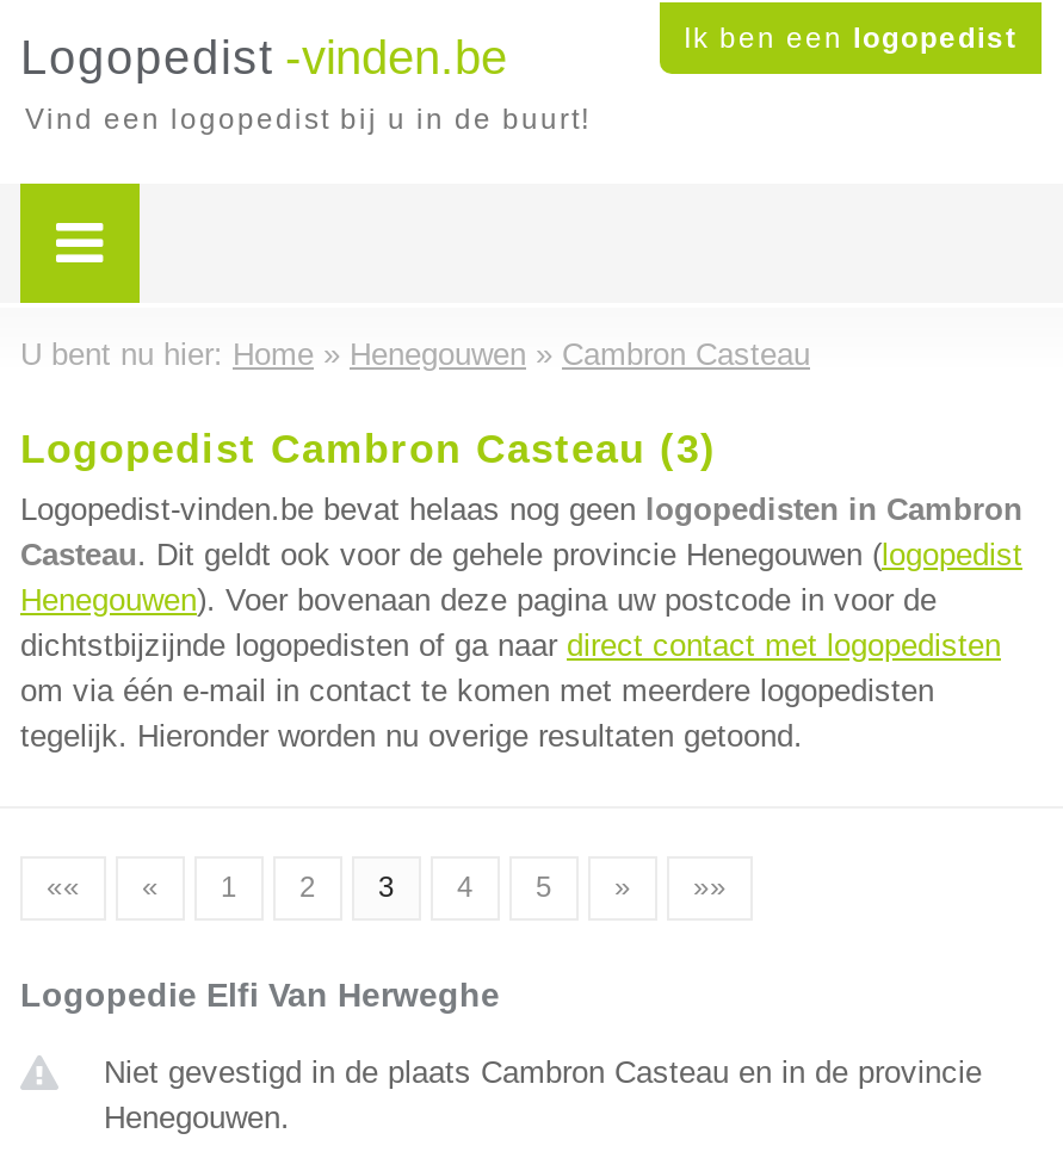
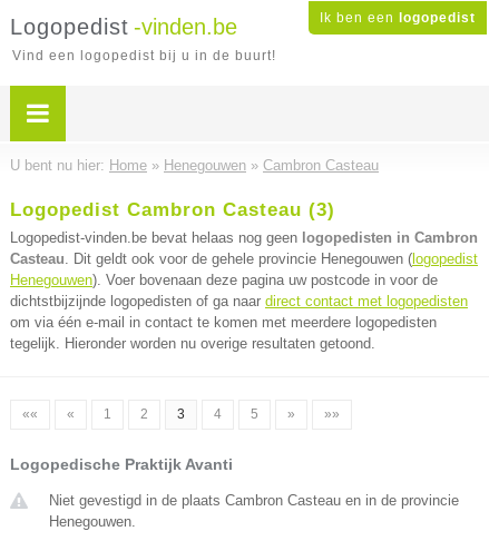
- Logopedie Elfi Van Herweghe
+ Logopedische Praktijk Avanti
